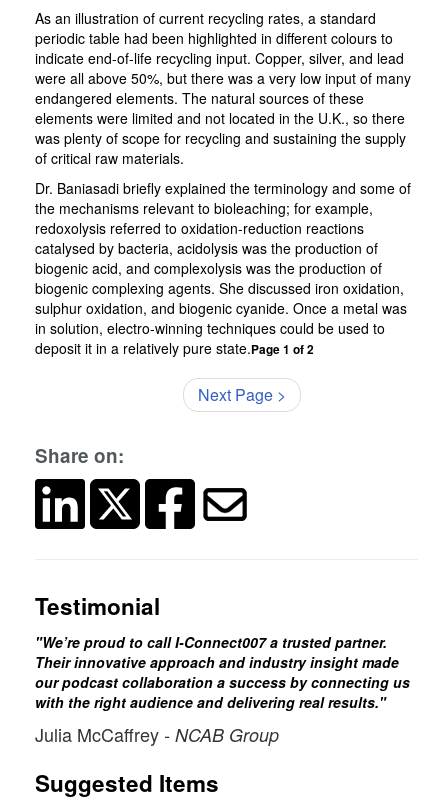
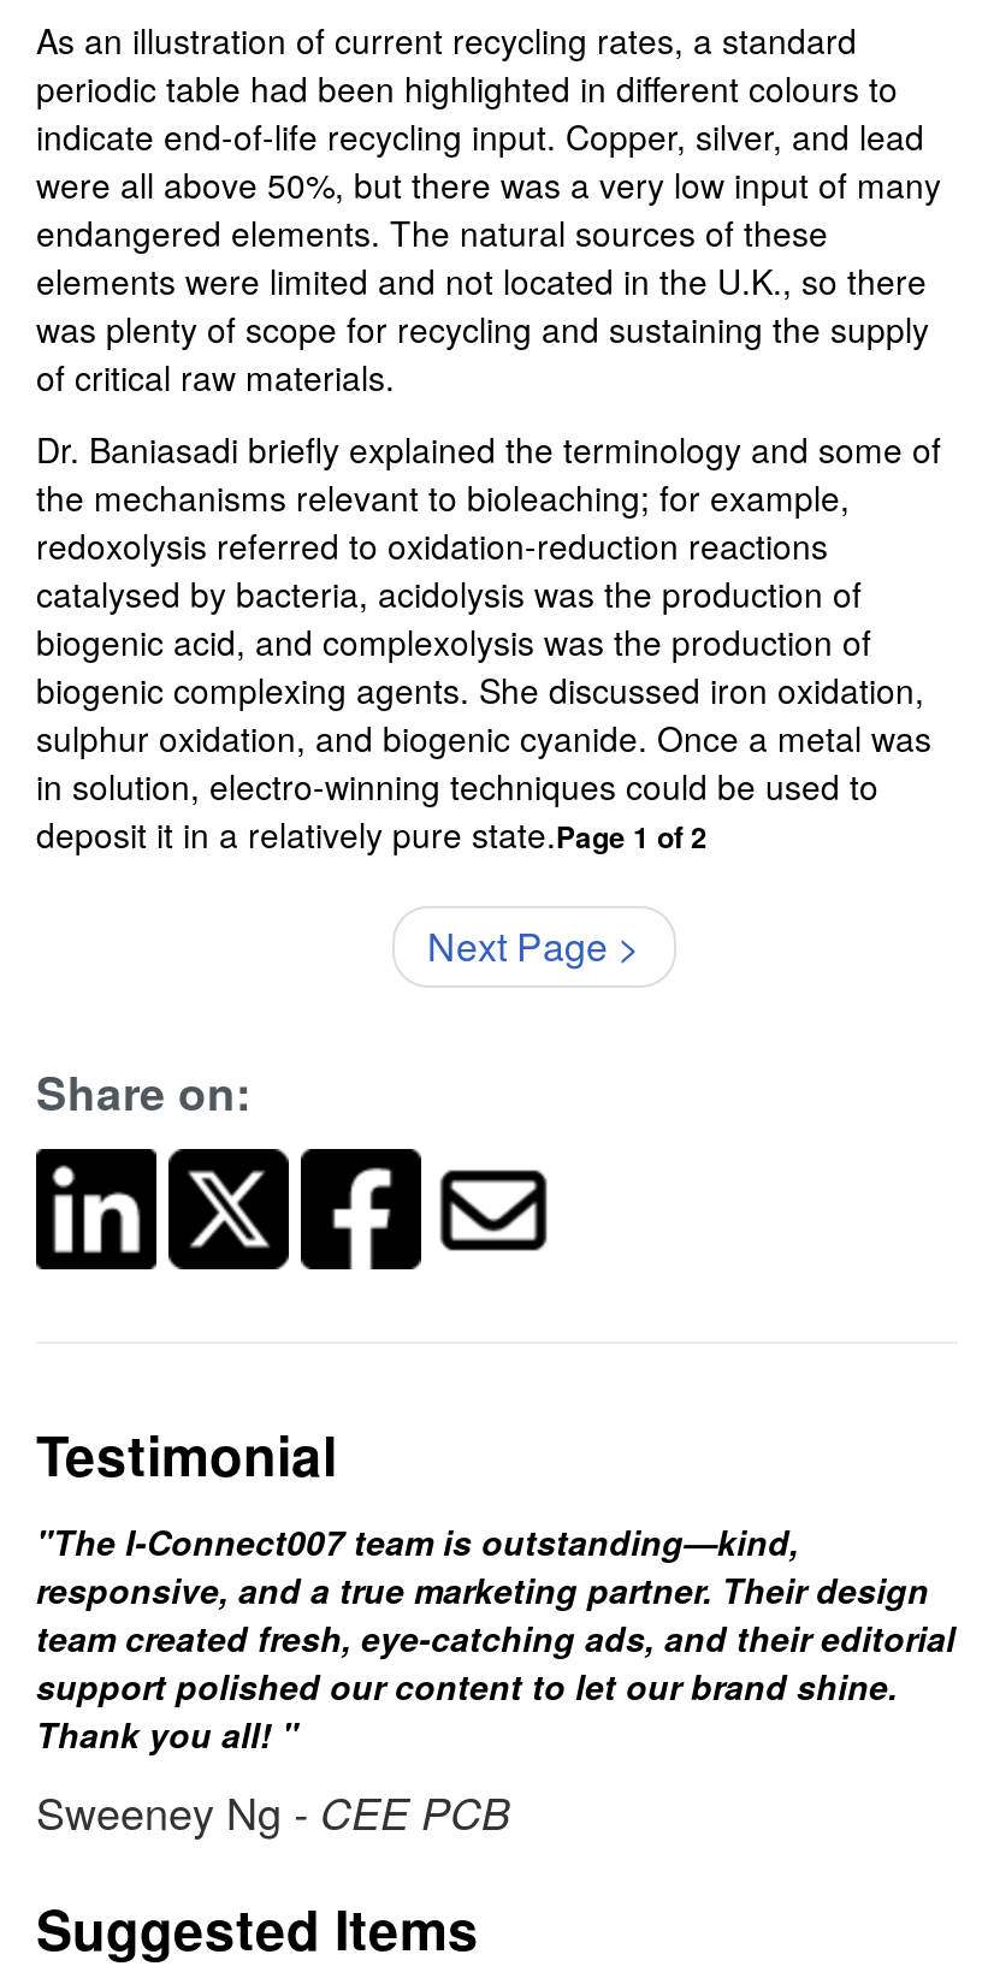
- "We’re proud to call I-Connect007 a trusted partner.
- Their innovative approach and industry insight made
- our podcast collaboration a success by connecting us
- with the right audience and delivering real results."
- Julia McCaffrey - NCAB Group
+ "The I-Connect007 team is outstanding—kind,
+ responsive, and a true marketing partner. Their design
+ team created fresh, eye-catching ads, and their editorial
+ support polished our content to let our brand shine.
+ Thank you all! "
+ Sweeney Ng - CEE PCB
